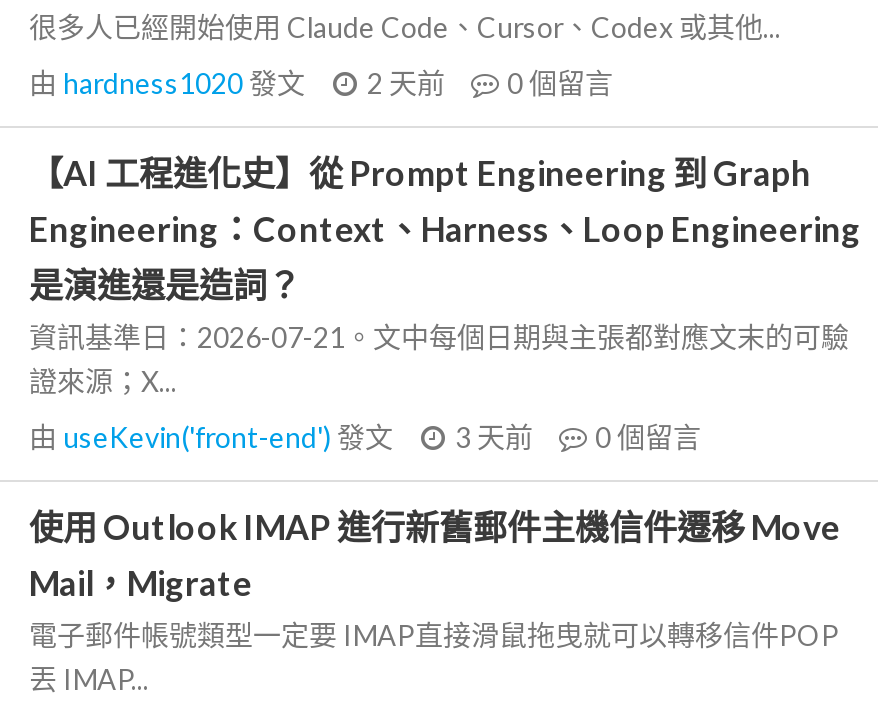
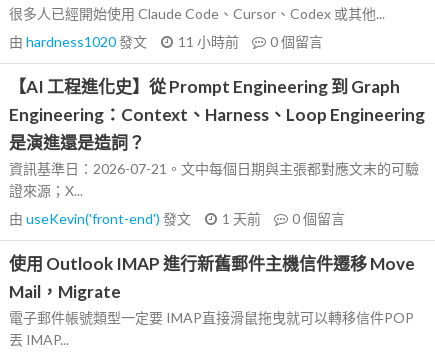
- 由hardness1020發文 2 天前 0個留言
+ 由hardness1020發文 11 小時前 0個留言

- 由useKevin('front-end')發文 3 天前 0個留言
+ 由useKevin('front-end')發文 1 天前 0個留言
